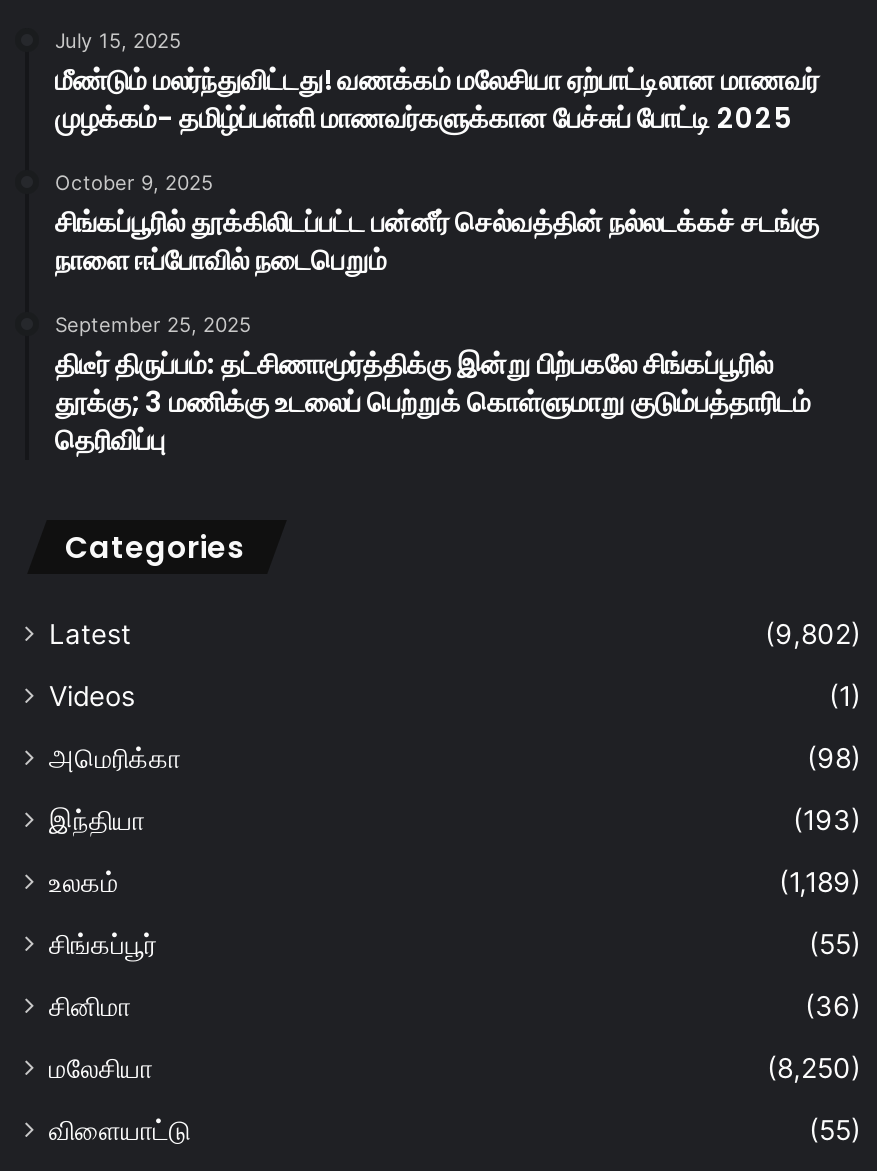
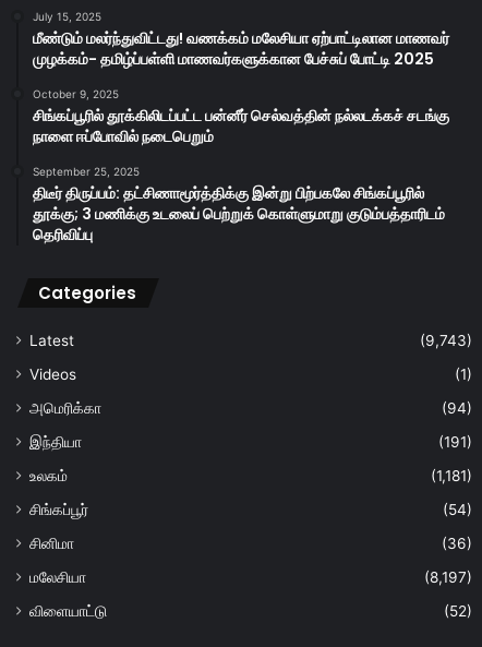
- (9,802)
+ (9,743)

- (98)
+ (94)

- (193)
+ (191)

- (1,189)
+ (1,181)

- (55)
+ (54)

- (8,250)
+ (8,197)

- (55)
+ (52)
